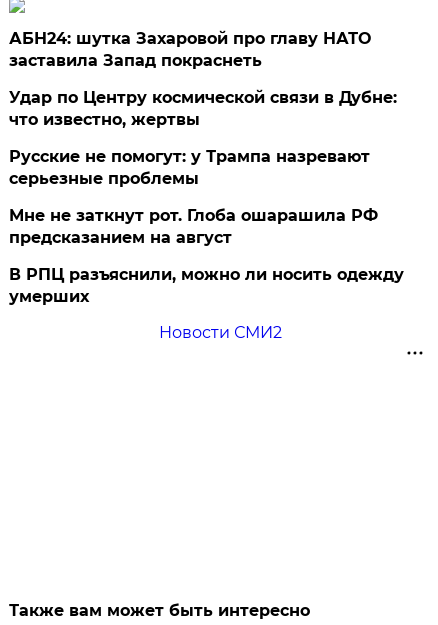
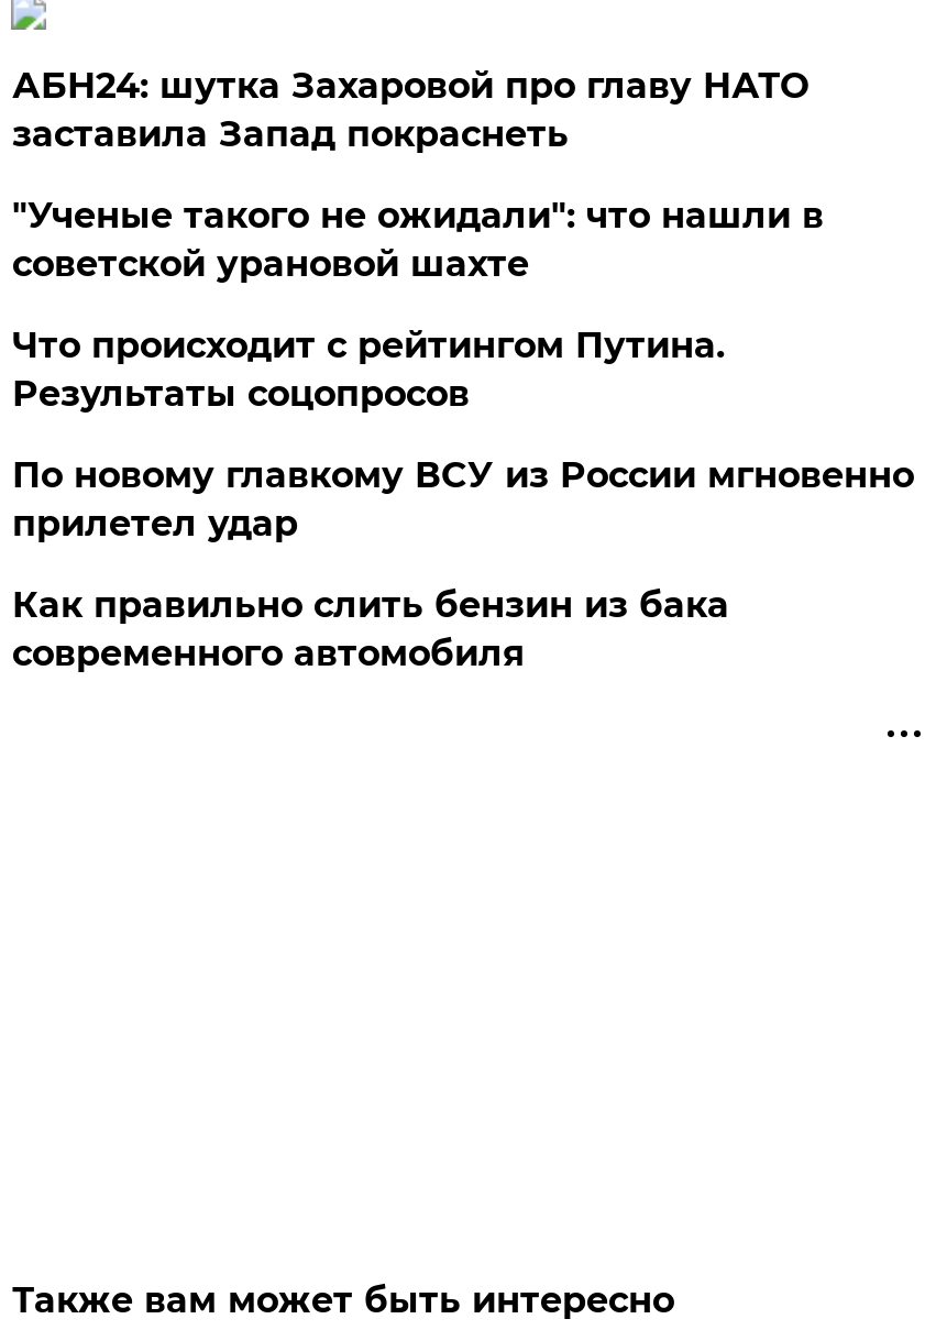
- Удар по Центру космической связи в Дубне:
- что известно, жертвы
- Русские не помогут: у Трампа назревают
- серьезные проблемы
- Мне не заткнут рот. Глоба ошарашила РФ
- предсказанием на август
- В РПЦ разъяснили, можно ли носить одежду
- умерших
- Новости СМИ2
+ "Ученые такого не ожидали": что нашли в
+ советской урановой шахте
+ Что происходит с рейтингом Путина.
+ Результаты соцопросов
+ По новому главкому ВСУ из России мгновенно
+ прилетел удар
+ Как правильно слить бензин из бака
+ современного автомобиля
